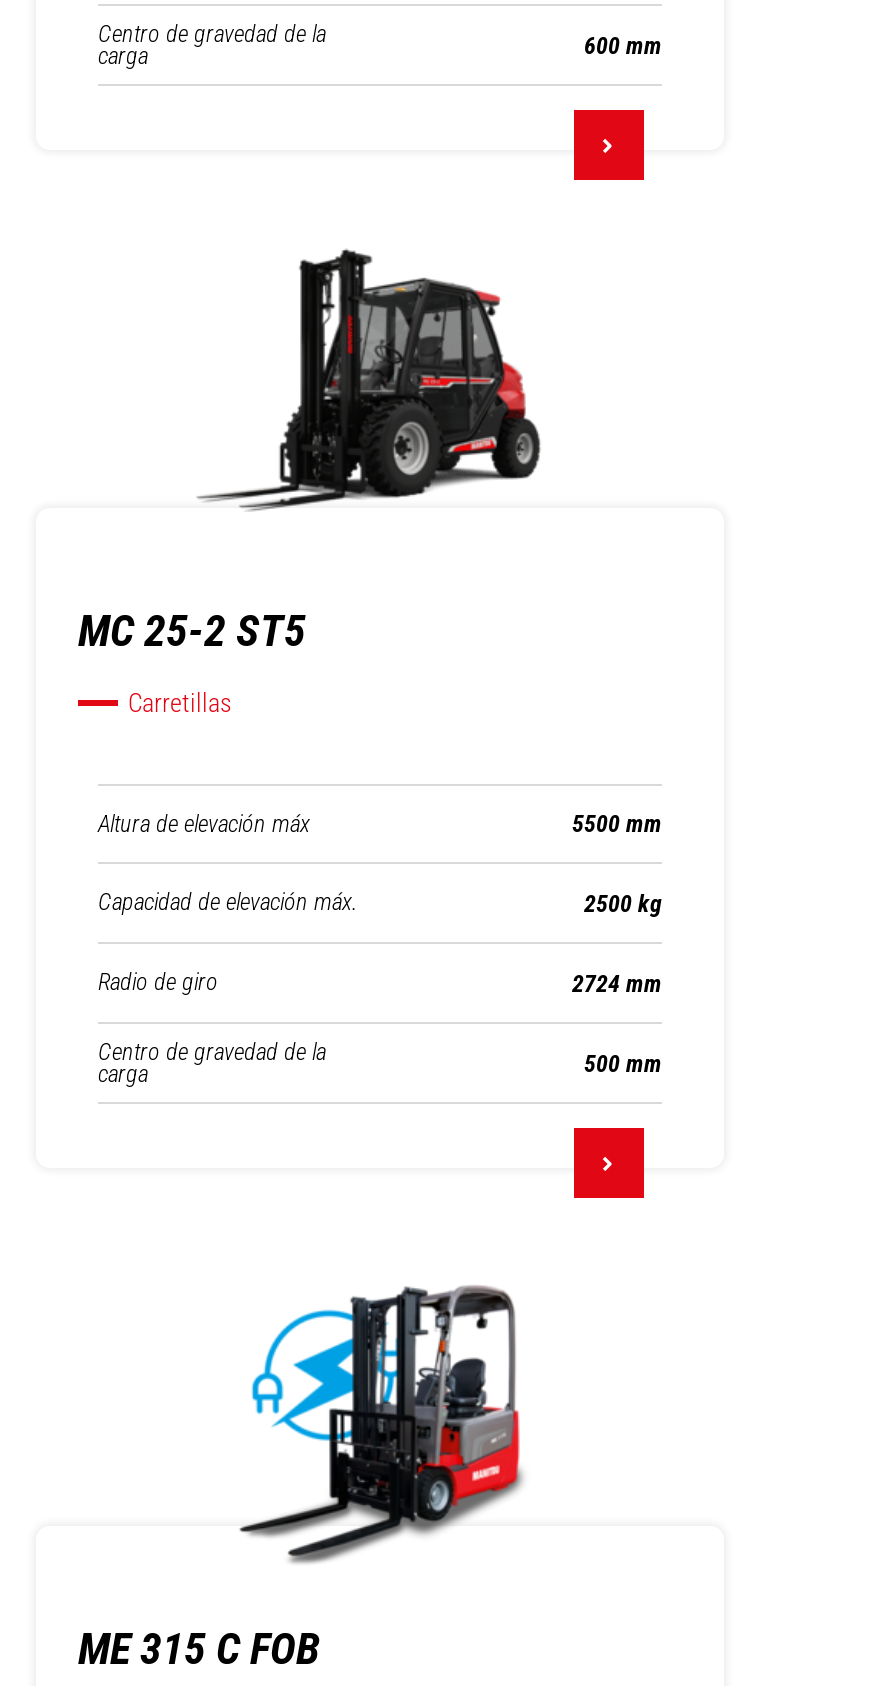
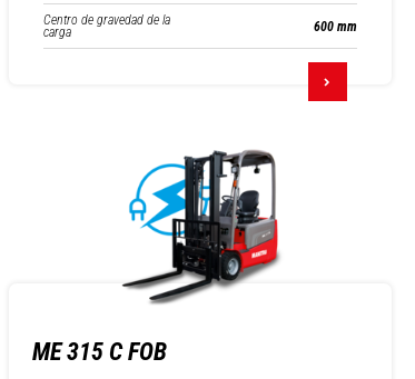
- [image]

- MC 25-2 ST5
- Carretillas

- Altura de elevación máx
- 5500 mm
- Capacidad de elevación máx.
- 2500 kg
- Radio de giro
- 2724 mm
- Centro de gravedad de la
- carga
- 500 mm
